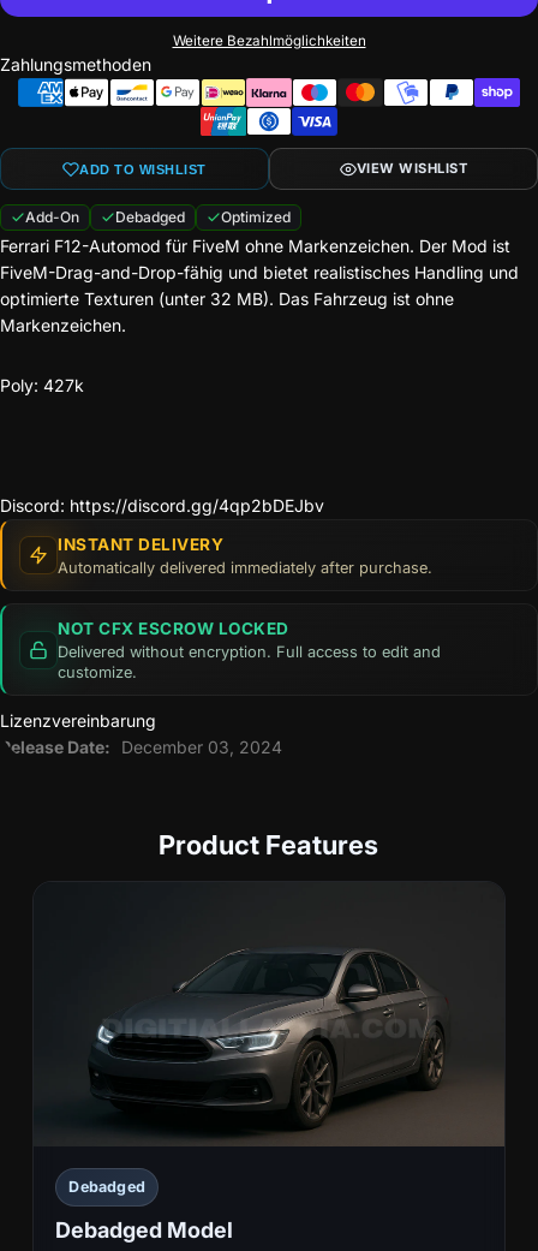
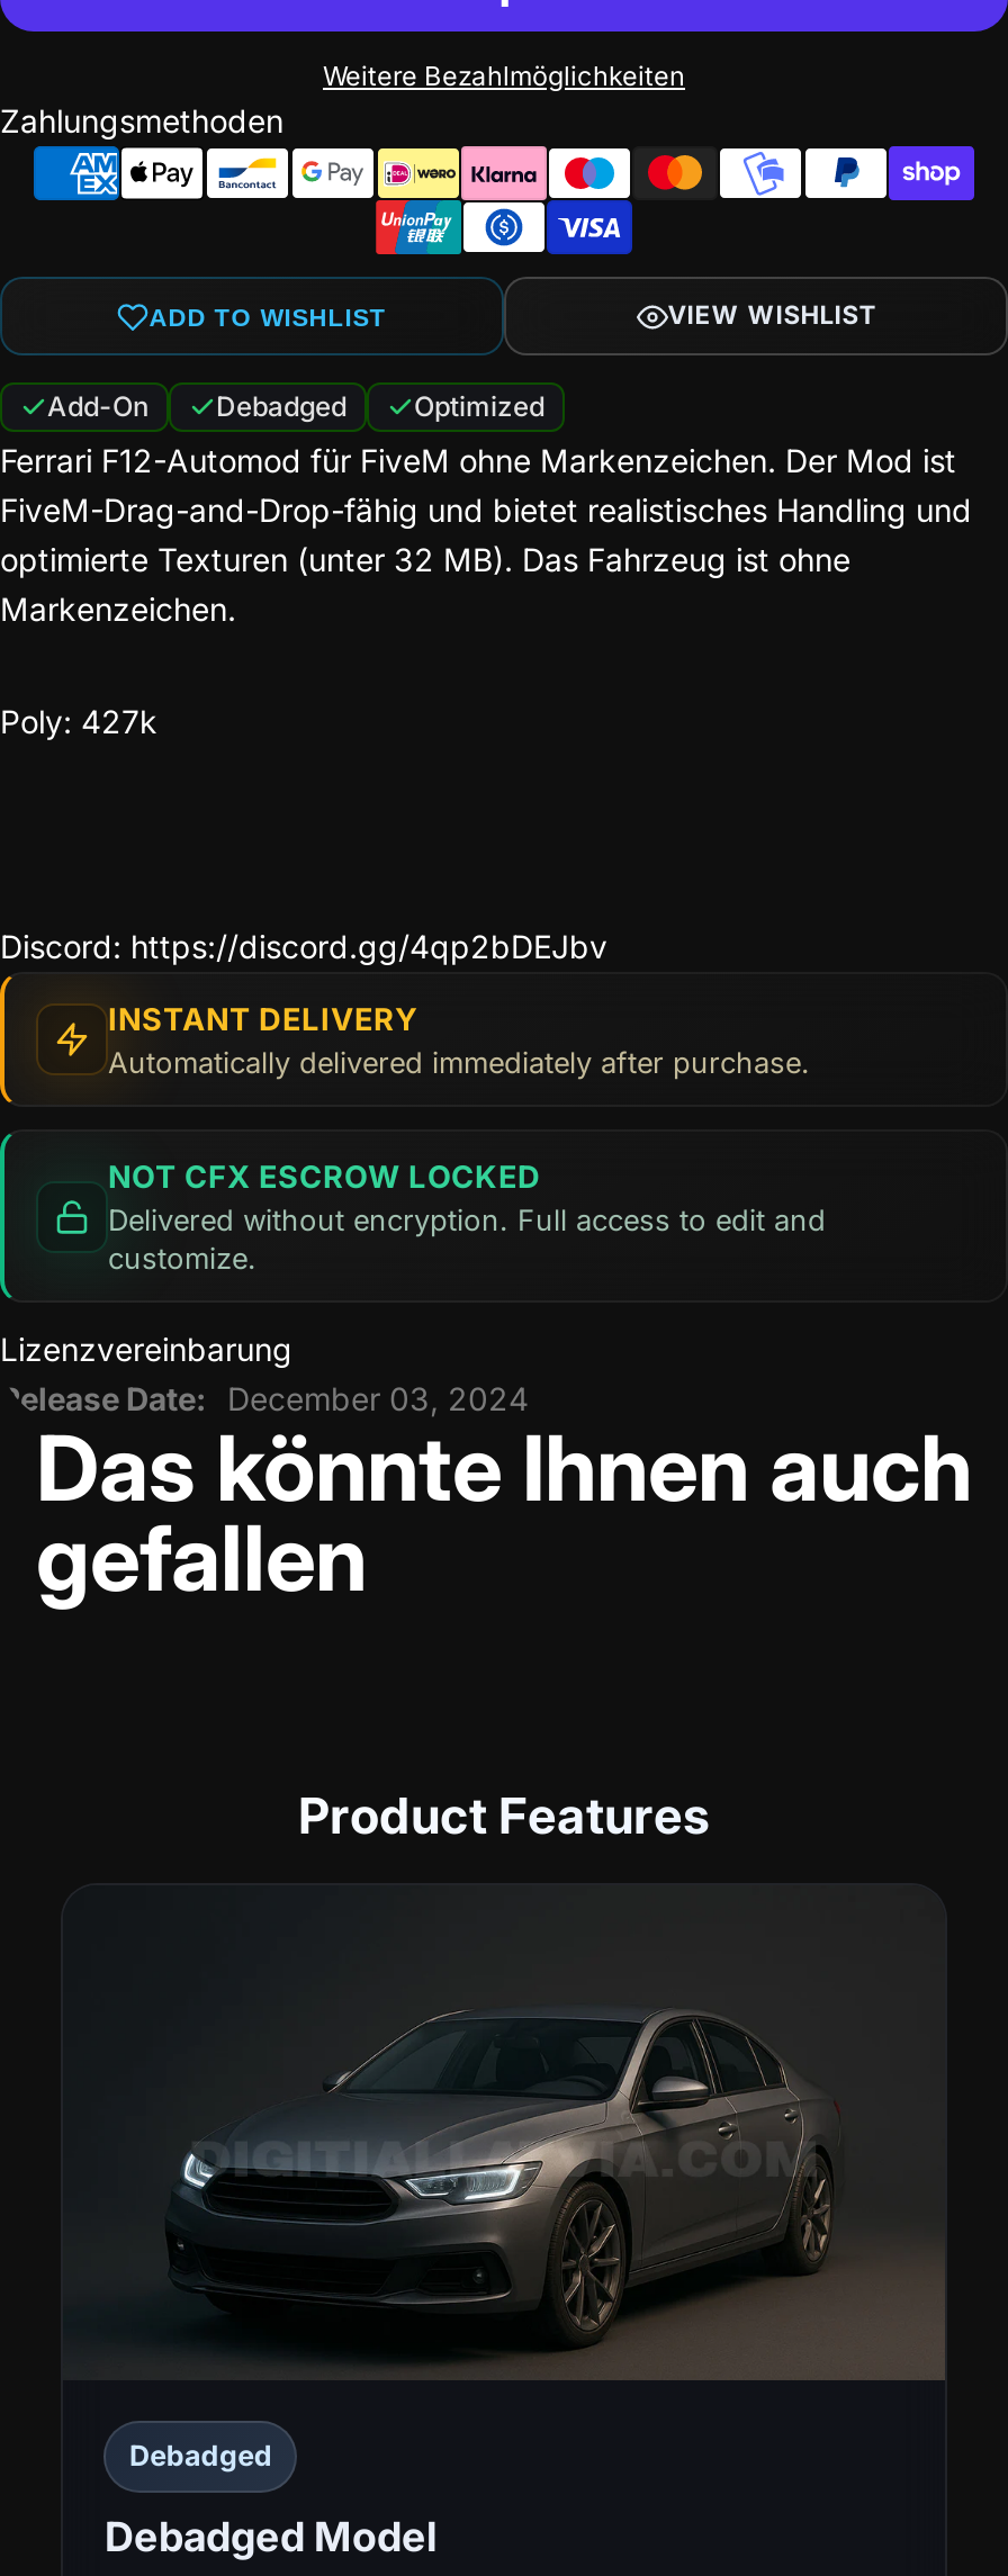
+ Das könnte Ihnen auch
+ gefallen
